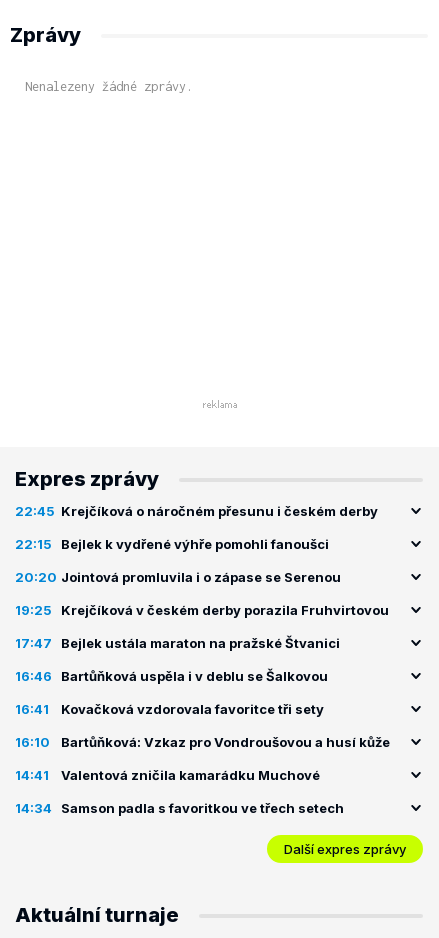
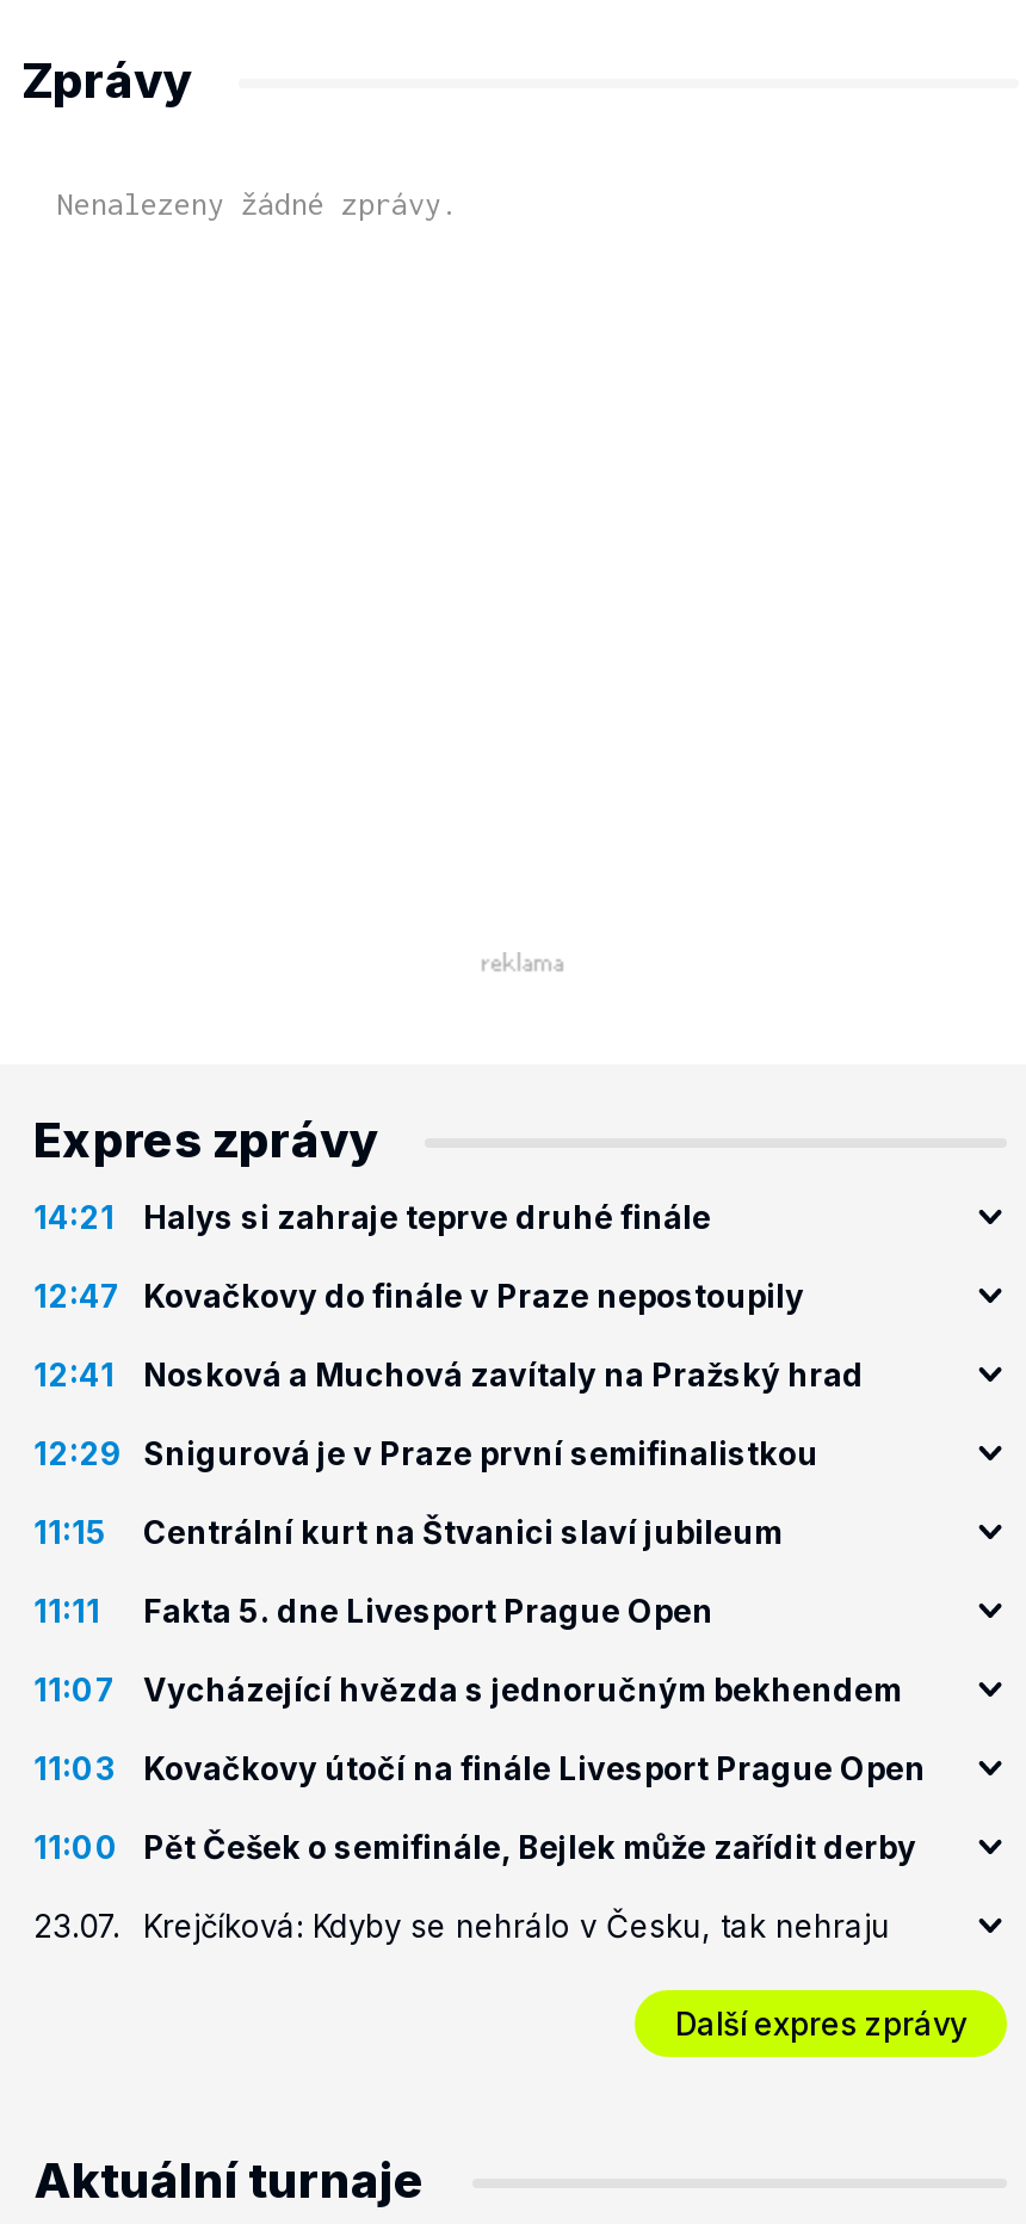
- 22:45 Krejčíková o náročném přesunu i českém derby
+ 14:21
+ Halys si zahraje teprve druhé finále

- 22:15 Bejlek k vydřené výhře pomohli fanoušci
+ 12:47 Kovačkovy do finále v Praze nepostoupily

- 20:20 Jointová promluvila i o zápase se Serenou
+ 12:41
+ Nosková a Muchová zavítaly na Pražský hrad

- 19:25 Krejčíková v českém derby porazila Fruhvirtovou
+ 12:29 Snigurová je v Praze první semifinalistkou

- 17:47 Bejlek ustála maraton na pražské Štvanici
+ 11:15
+ Centrální kurt na Štvanici slaví jubileum

- 16:46 Bartůňková uspěla i v deblu se Šalkovou
+ 11:11
+ Fakta 5. dne Livesport Prague Open

- 16:41
- Kovačková vzdorovala favoritce tři sety
+ 11:07
+ Vycházející hvězda s jednoručným bekhendem

- 16:10
- Bartůňková: Vzkaz pro Vondroušovou a husí kůže
+ 11:03
+ Kovačkovy útočí na finále Livesport Prague Open

- 14:41
- Valentová zničila kamarádku Muchové
+ 11:00
+ Pět Češek o semifinále, Bejlek může zařídit derby

- 14:34 Samson padla s favoritkou ve třech setech
+ 23.07.
+ Krejčíková: Kdyby se nehrálo v Česku, tak nehraju
